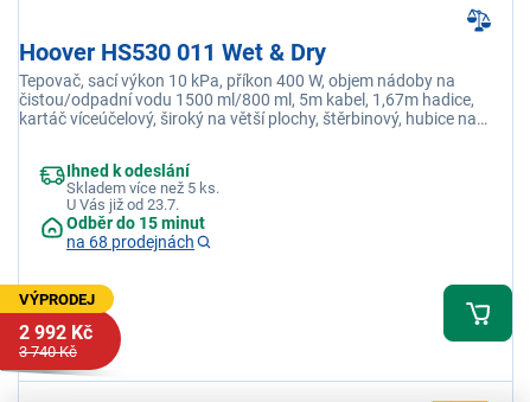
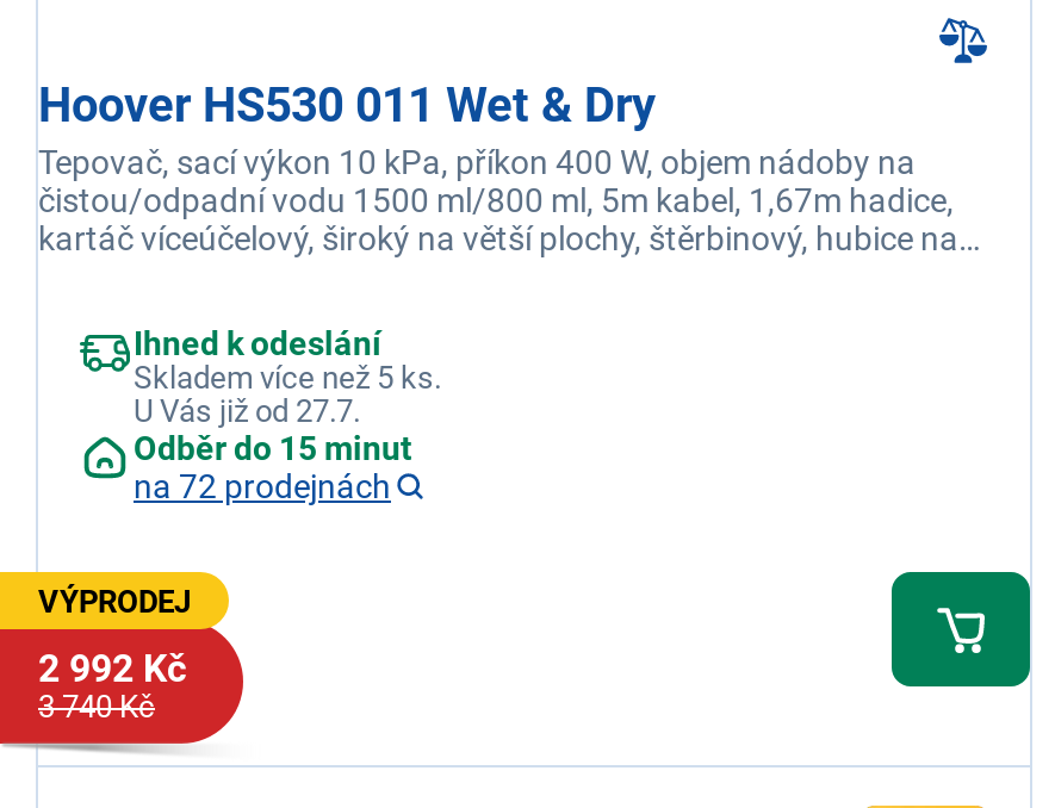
- U Vás již od 23.7.
+ U Vás již od 27.7.

- na 68 prodejnách
+ na 72 prodejnách
